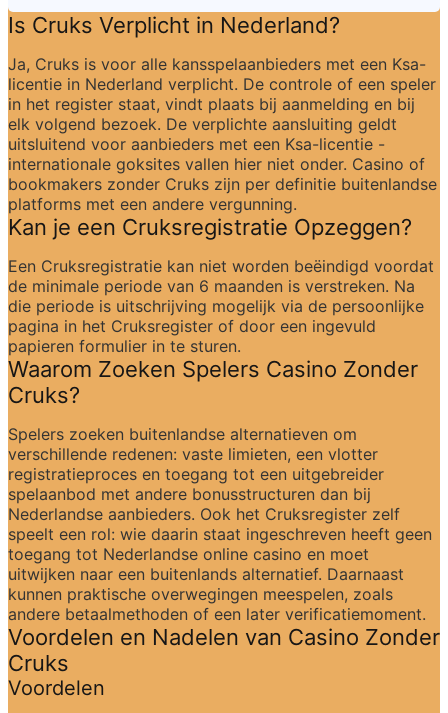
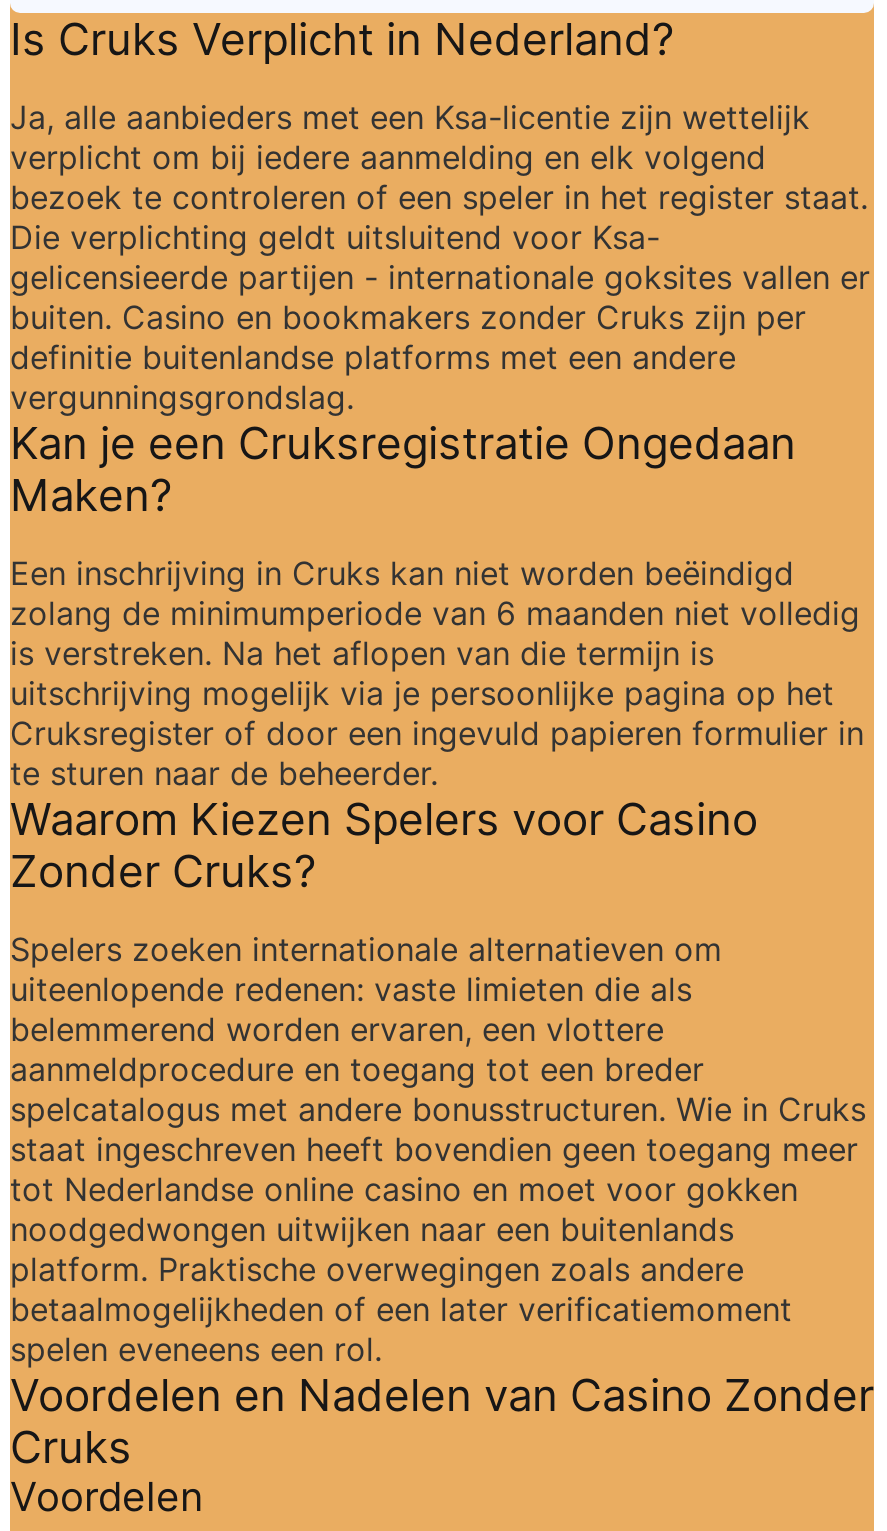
- Ja, Cruks is voor alle kansspelaanbieders met een Ksa-
- licentie in Nederland verplicht. De controle of een speler
- in het register staat, vindt plaats bij aanmelding en bij
- elk volgend bezoek. De verplichte aansluiting geldt
- uitsluitend voor aanbieders met een Ksa-licentie -
- internationale goksites vallen hier niet onder. Casino of
- bookmakers zonder Cruks zijn per definitie buitenlandse
- platforms met een andere vergunning.
- Kan je een Cruksregistratie Opzeggen?
+ Ja, alle aanbieders met een Ksa-licentie zijn wettelijk
+ verplicht om bij iedere aanmelding en elk volgend
+ bezoek te controleren of een speler in het register staat.
+ Die verplichting geldt uitsluitend voor Ksa-
+ gelicensieerde partijen - internationale goksites vallen er
+ buiten. Casino en bookmakers zonder Cruks zijn per
+ definitie buitenlandse platforms met een andere
+ vergunningsgrondslag.
+ Kan je een Cruksregistratie Ongedaan
+ Maken?

- Een Cruksregistratie kan niet worden beëindigd voordat
- de minimale periode van 6 maanden is verstreken. Na
- die periode is uitschrijving mogelijk via de persoonlijke
- pagina in het Cruksregister of door een ingevuld
- papieren formulier in te sturen.
- Waarom Zoeken Spelers Casino Zonder
- Cruks?
+ Een inschrijving in Cruks kan niet worden beëindigd
+ zolang de minimumperiode van 6 maanden niet volledig
+ is verstreken. Na het aflopen van die termijn is
+ uitschrijving mogelijk via je persoonlijke pagina op het
+ Cruksregister of door een ingevuld papieren formulier in
+ te sturen naar de beheerder.
+ Waarom Kiezen Spelers voor Casino
+ Zonder Cruks?

- Spelers zoeken buitenlandse alternatieven om
- verschillende redenen: vaste limieten, een vlotter
- registratieproces en toegang tot een uitgebreider
- spelaanbod met andere bonusstructuren dan bij
- Nederlandse aanbieders. Ook het Cruksregister zelf
- speelt een rol: wie daarin staat ingeschreven heeft geen
- toegang tot Nederlandse online casino en moet
- uitwijken naar een buitenlands alternatief. Daarnaast
- kunnen praktische overwegingen meespelen, zoals
- andere betaalmethoden of een later verificatiemoment.
+ Spelers zoeken internationale alternatieven om
+ uiteenlopende redenen: vaste limieten die als
+ belemmerend worden ervaren, een vlottere
+ aanmeldprocedure en toegang tot een breder
+ spelcatalogus met andere bonusstructuren. Wie in Cruks
+ staat ingeschreven heeft bovendien geen toegang meer
+ tot Nederlandse online casino en moet voor gokken
+ noodgedwongen uitwijken naar een buitenlands
+ platform. Praktische overwegingen zoals andere
+ betaalmogelijkheden of een later verificatiemoment
+ spelen eveneens een rol.
